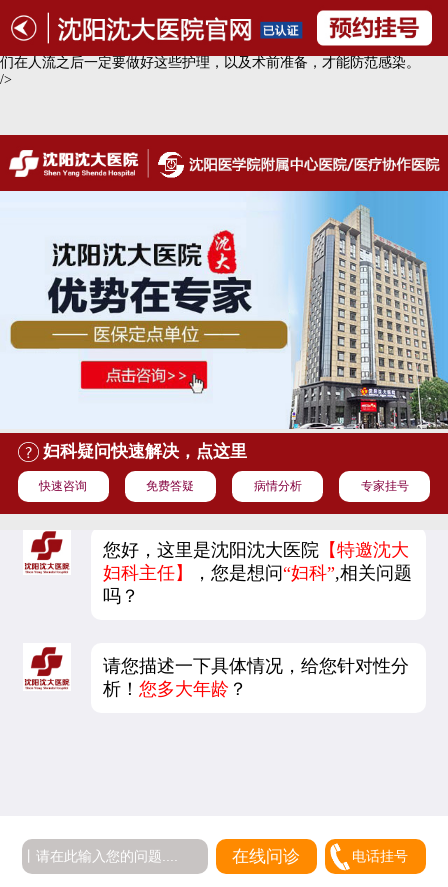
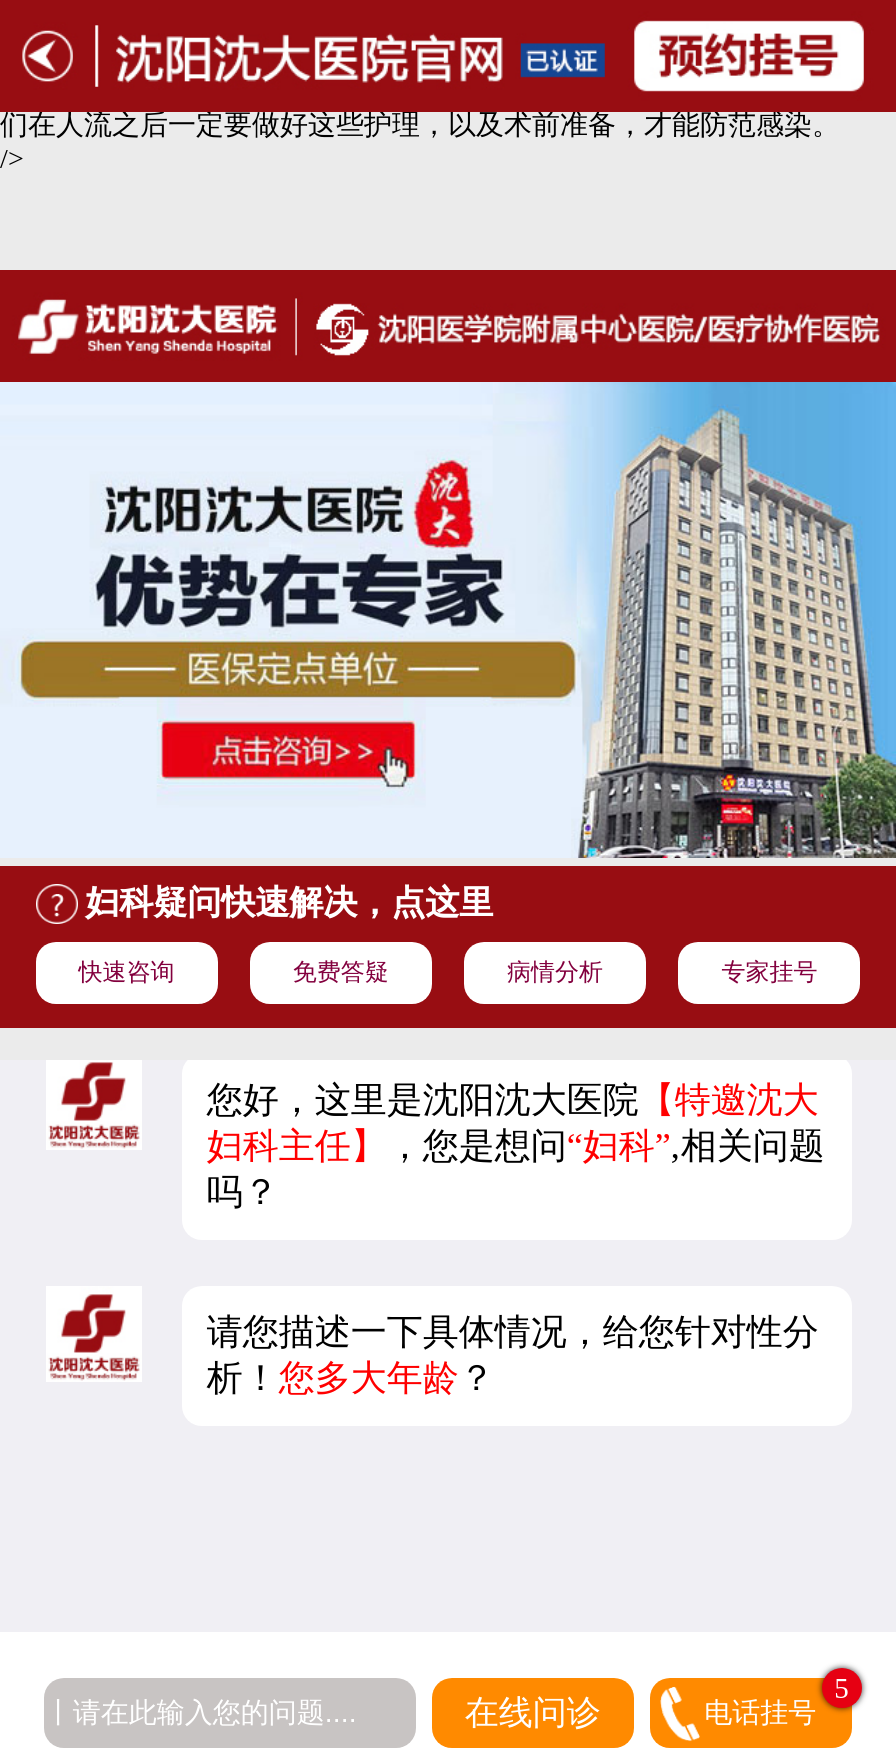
+ 5
